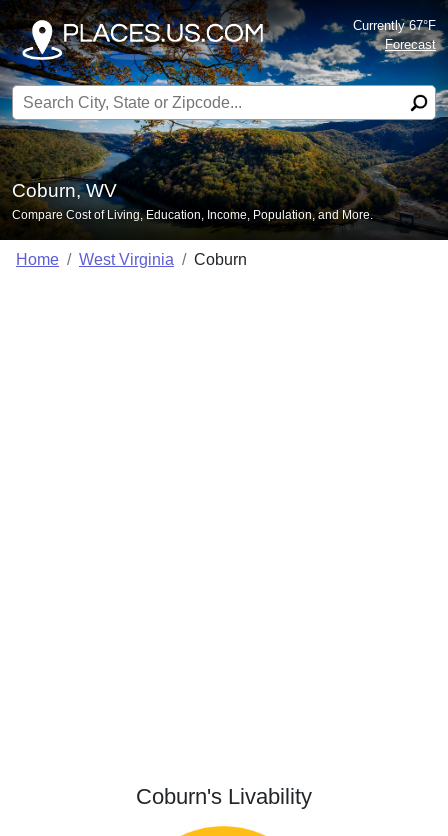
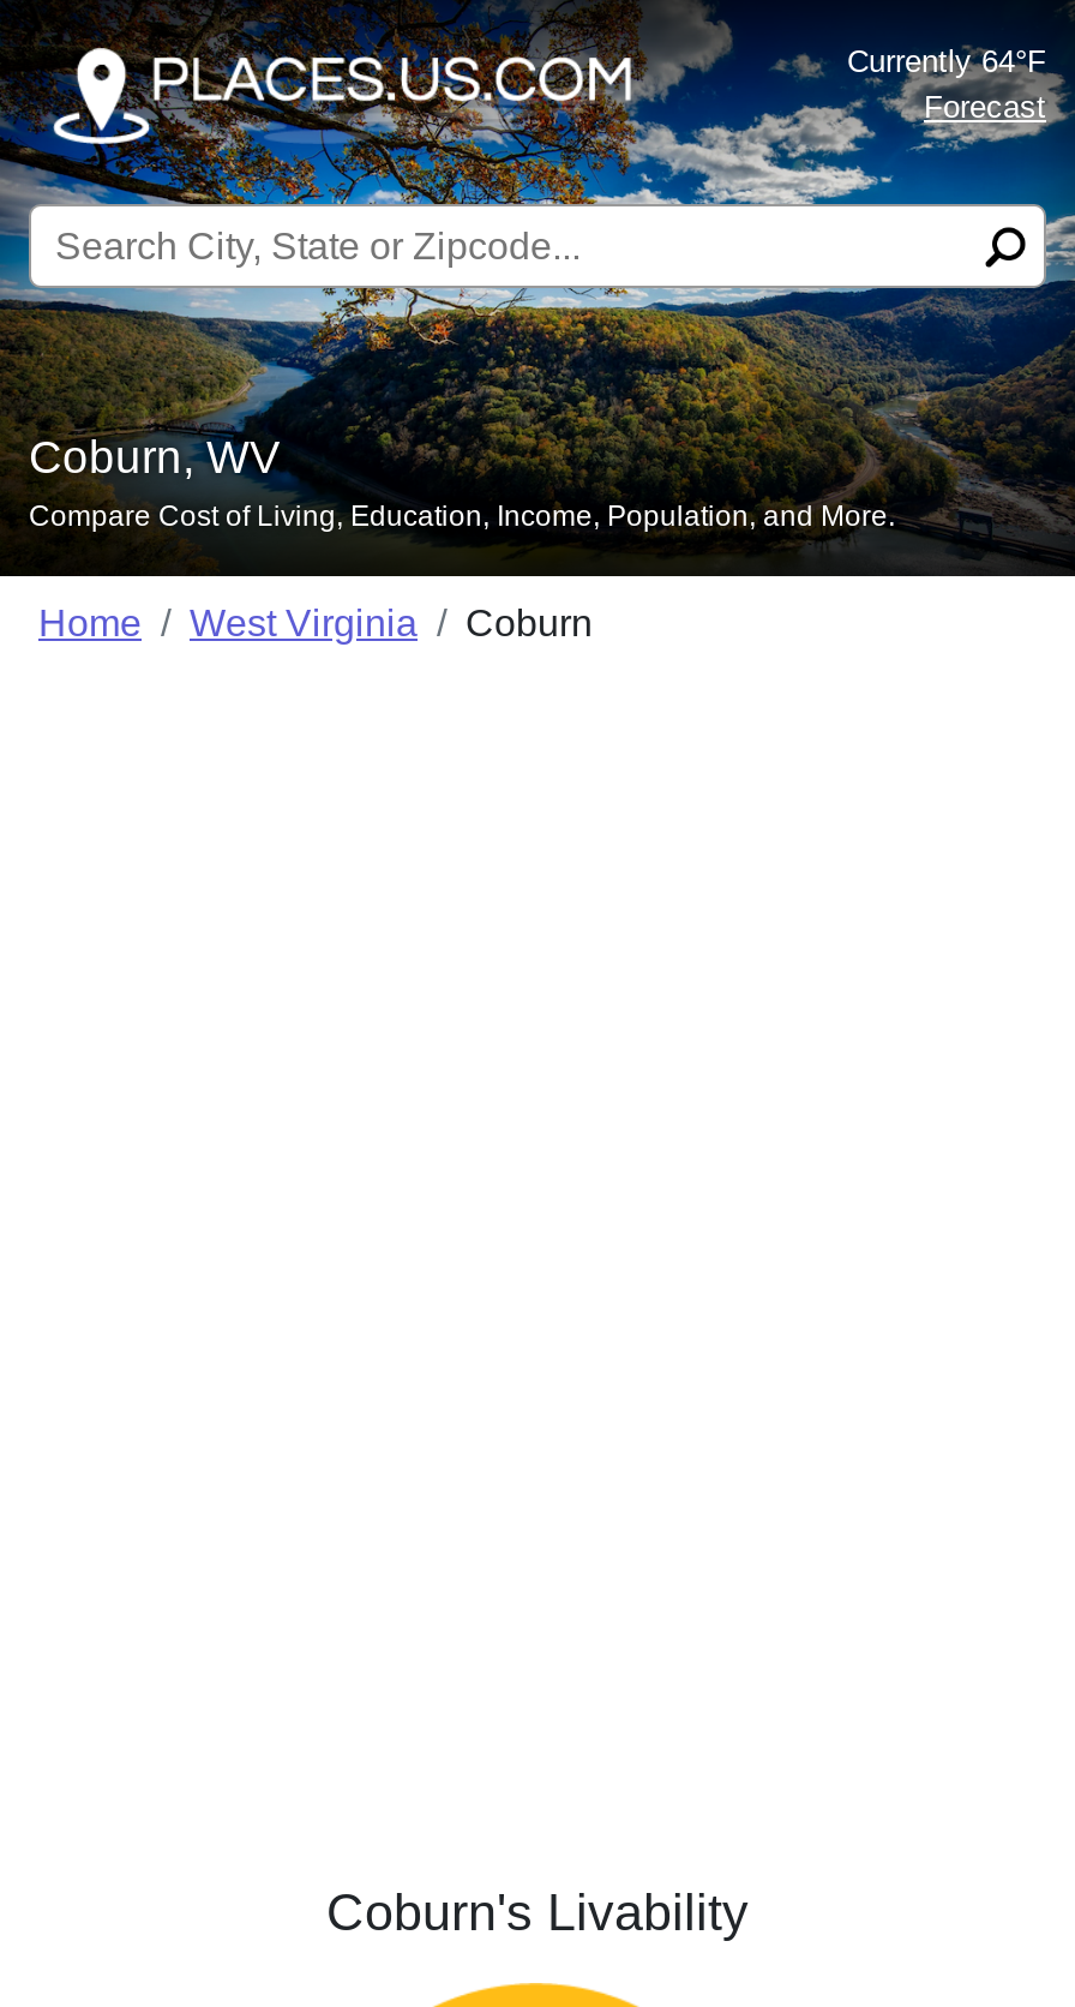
- Currently 67°F
+ Currently 64°F
